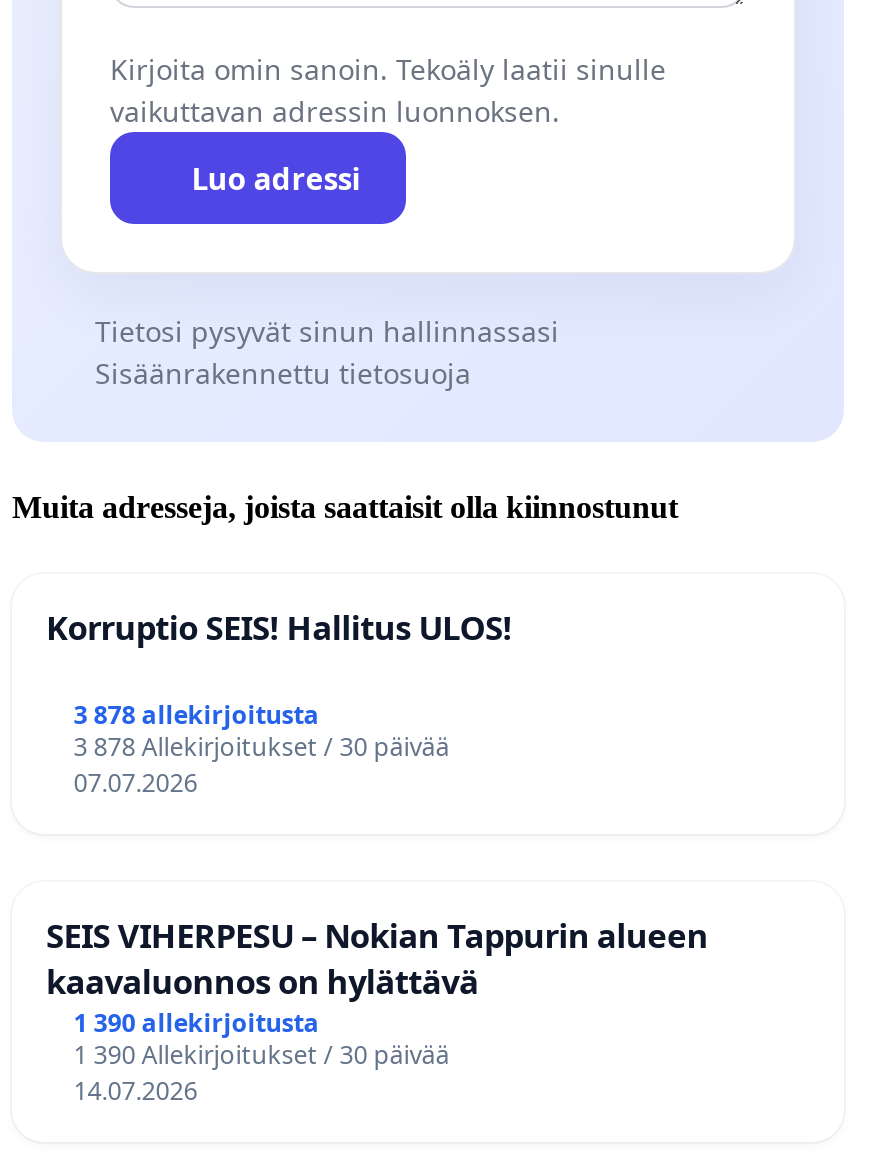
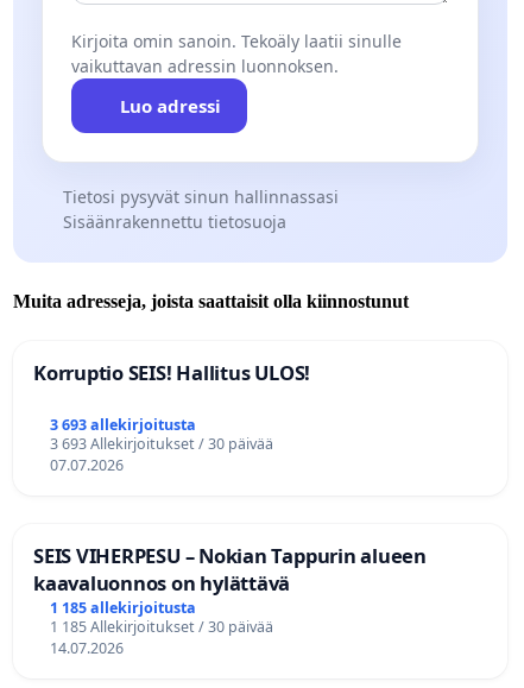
- 3 878 allekirjoitusta
+ 3 693 allekirjoitusta

- 3 878 Allekirjoitukset / 30 päivää
+ 3 693 Allekirjoitukset / 30 päivää

- 1 390 allekirjoitusta
+ 1 185 allekirjoitusta

- 1 390 Allekirjoitukset / 30 päivää
+ 1 185 Allekirjoitukset / 30 päivää
